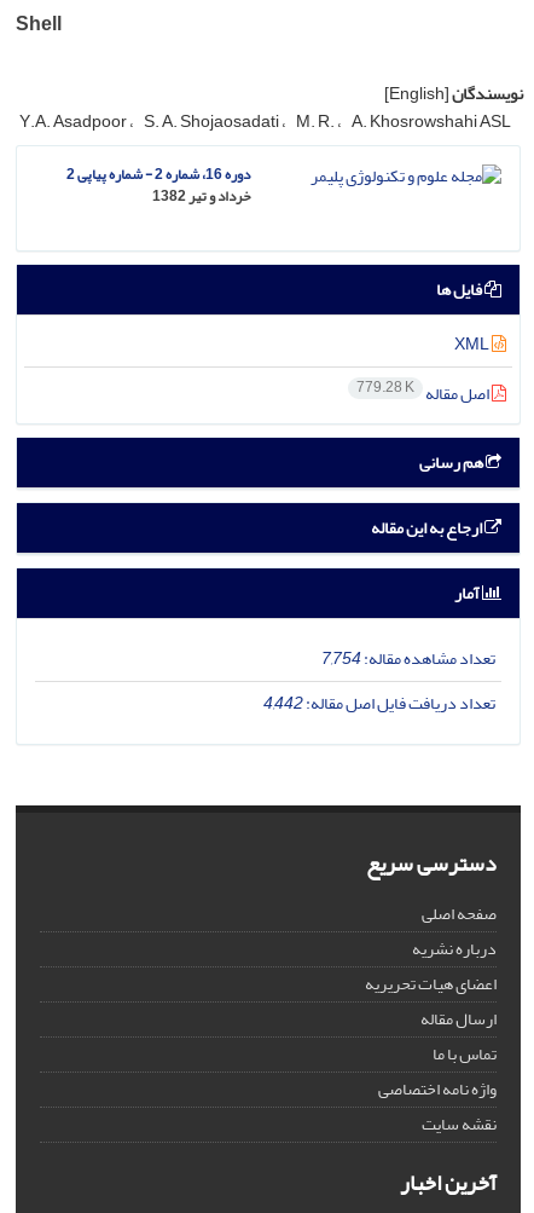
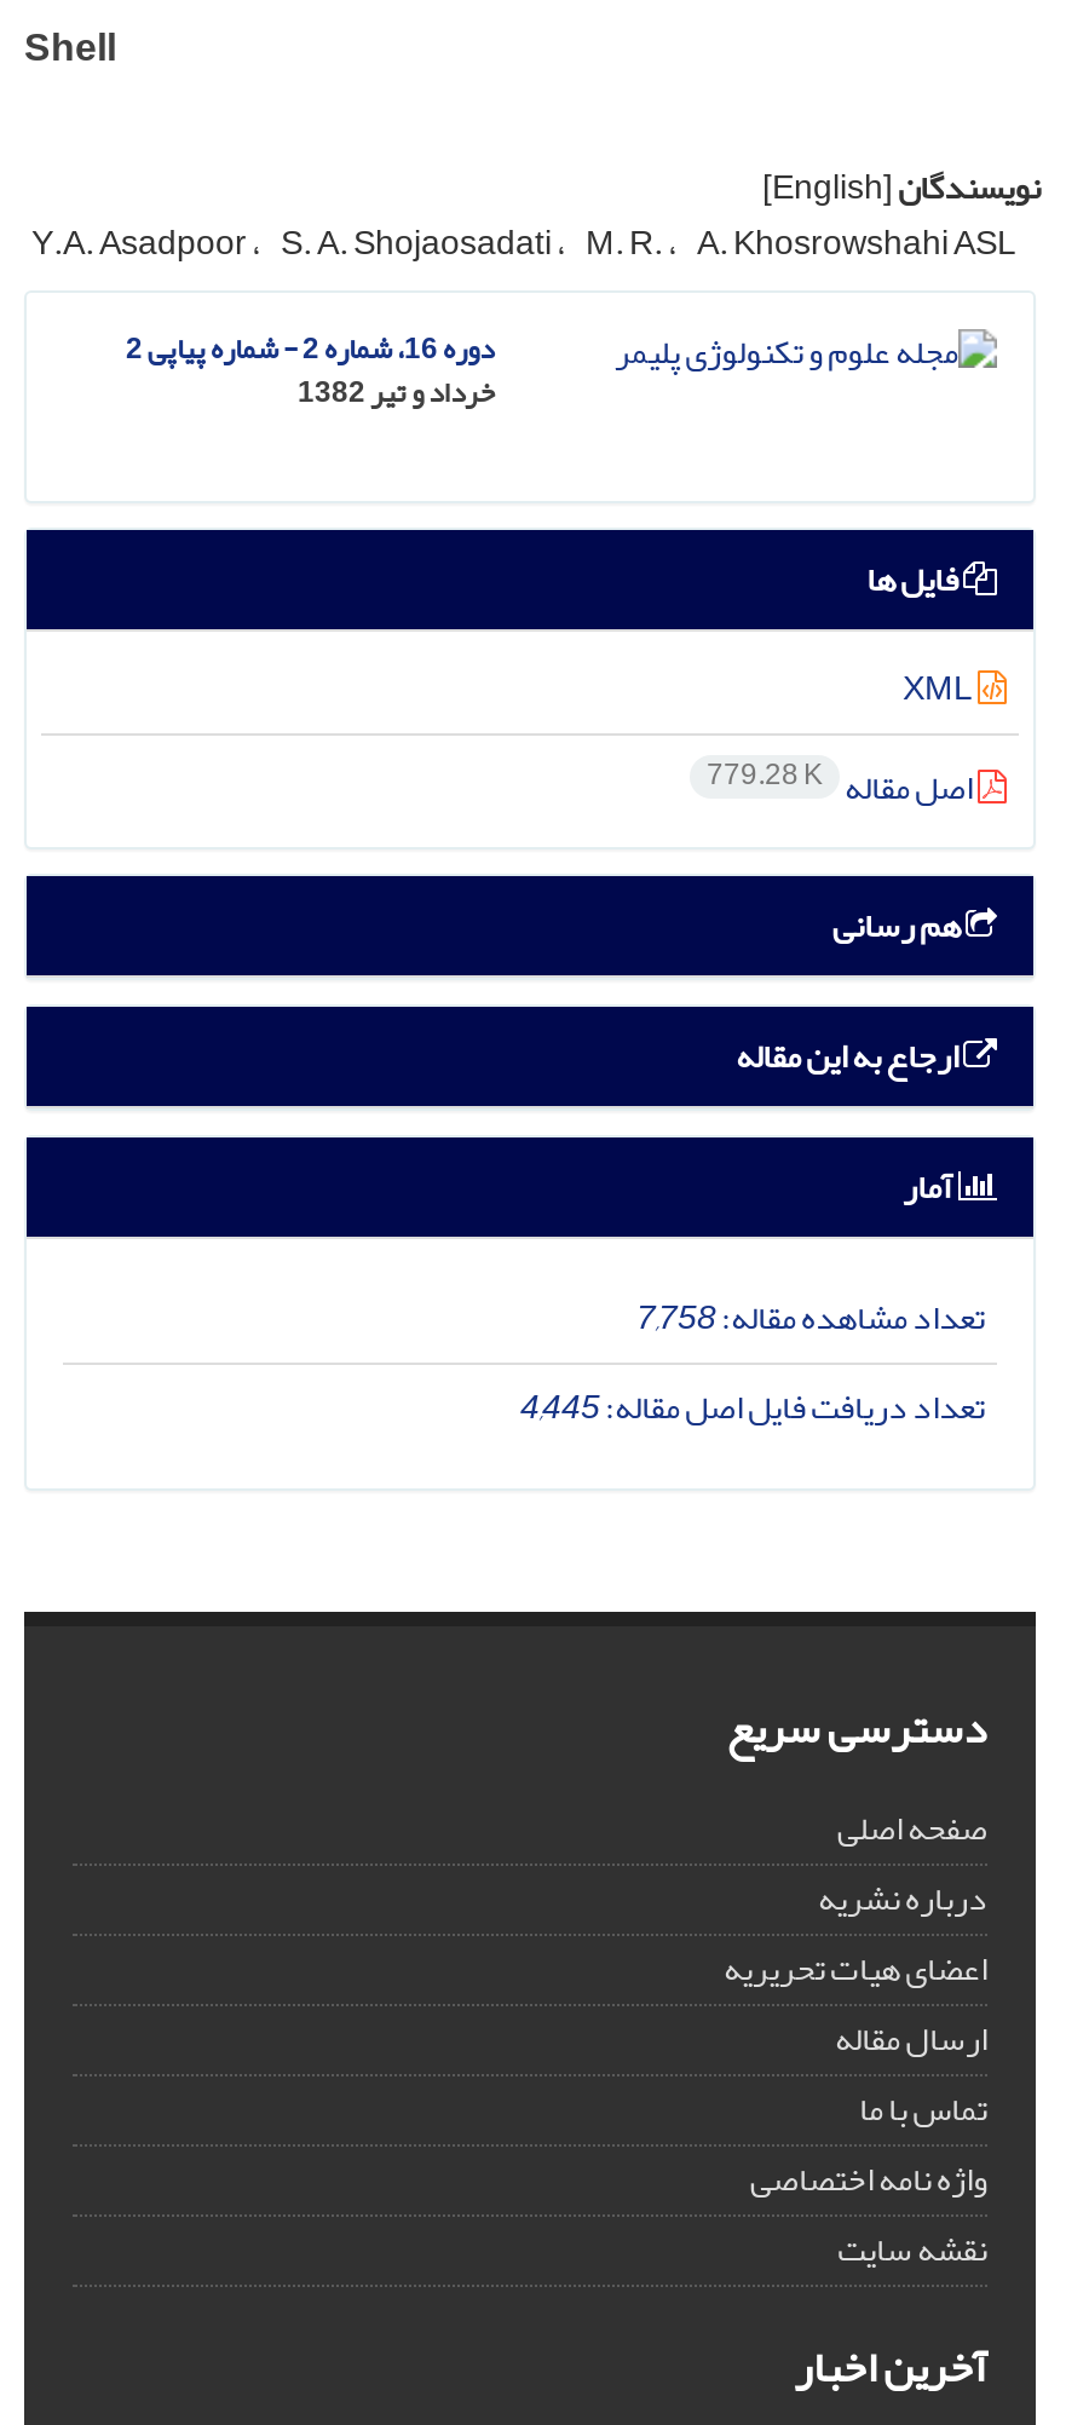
- تعداد مشاهده مقاله:7,754
+ تعداد مشاهده مقاله:7,758

- تعداد دریافت فایل اصل مقاله:4,442
+ تعداد دریافت فایل اصل مقاله:4,445
